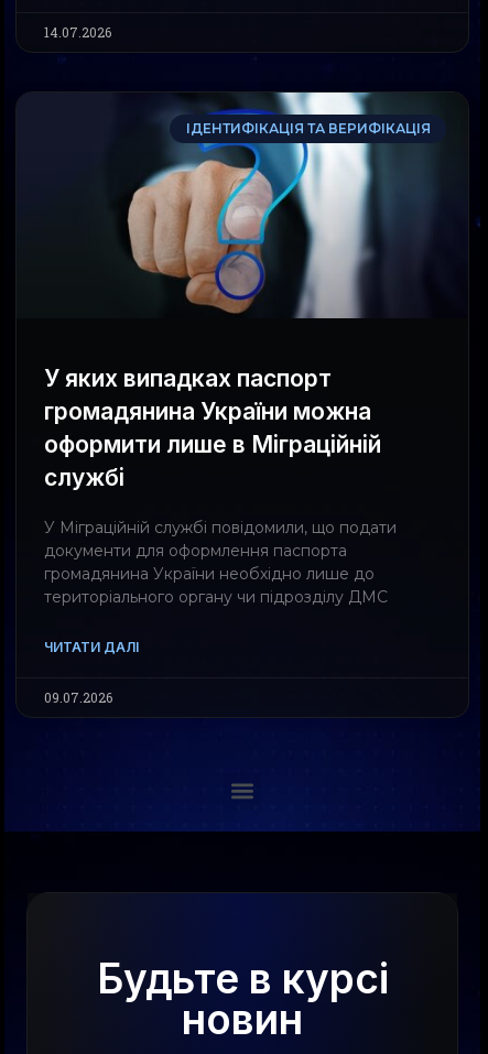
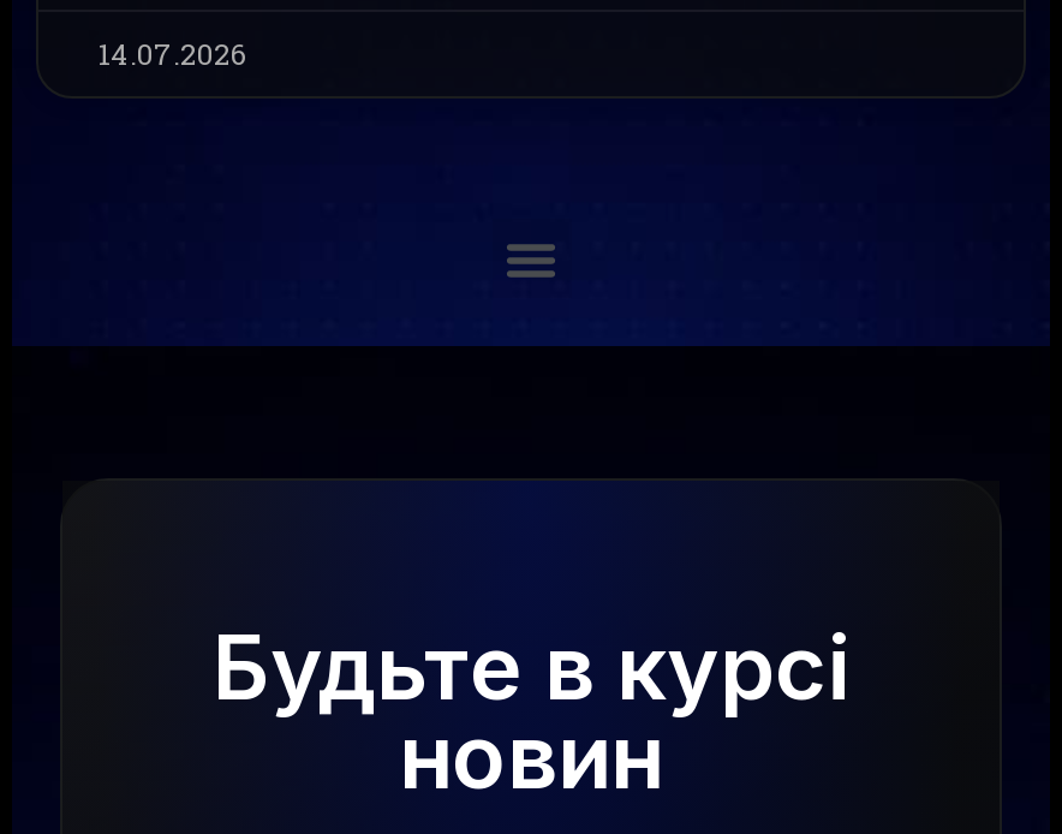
- [image]
- ІДЕНТИФІКАЦІЯ ТА ВЕРИФІКАЦІЯ

- У яких випадках паспорт
- громадянина України можна
- оформити лише в Міграційній
- службі
- У Міграційній службі повідомили, що подати
- документи для оформлення паспорта
- громадянина України необхідно лише до
- територіального органу чи підрозділу ДМС
- ЧИТАТИ ДАЛІ
- 09.07.2026
